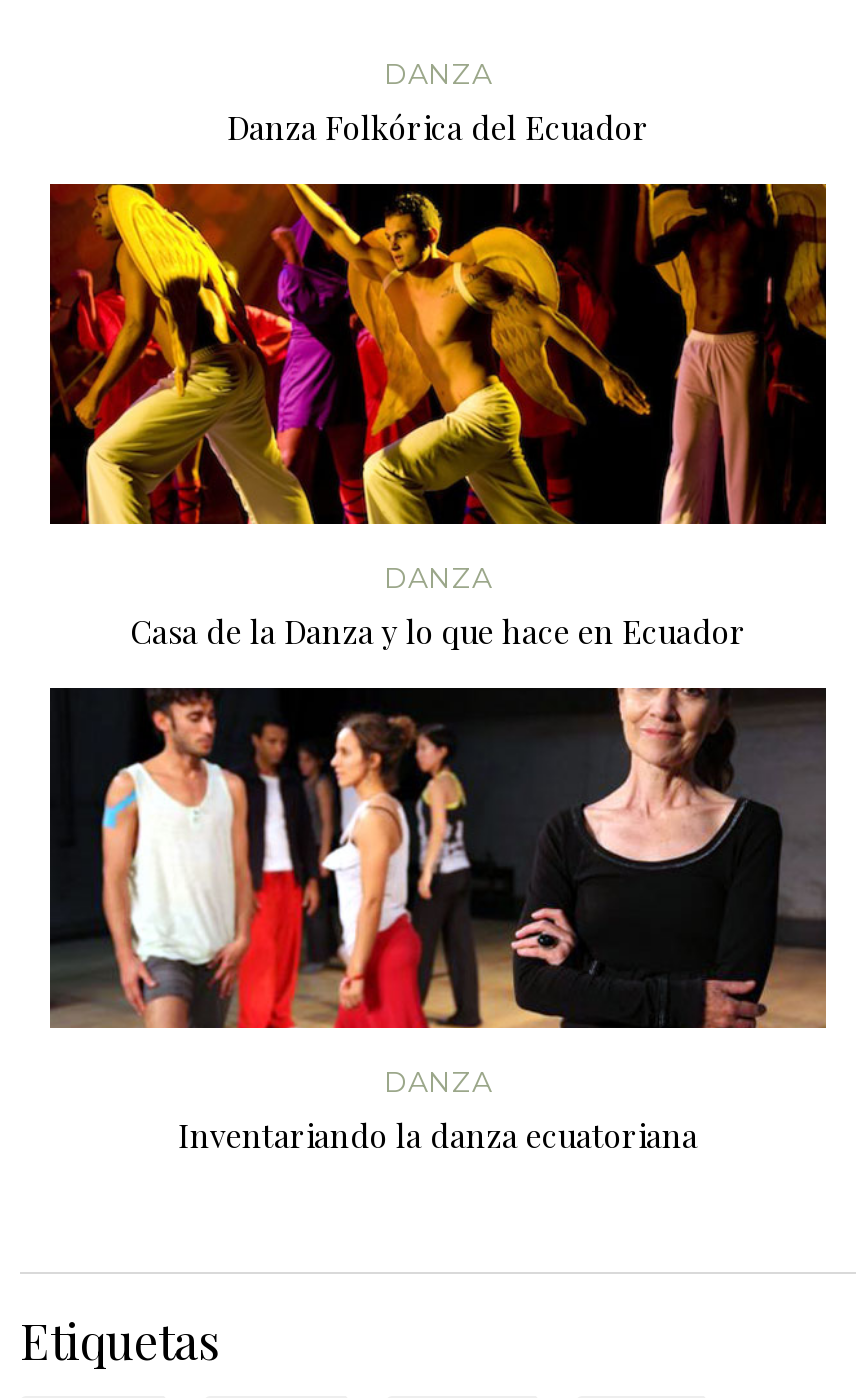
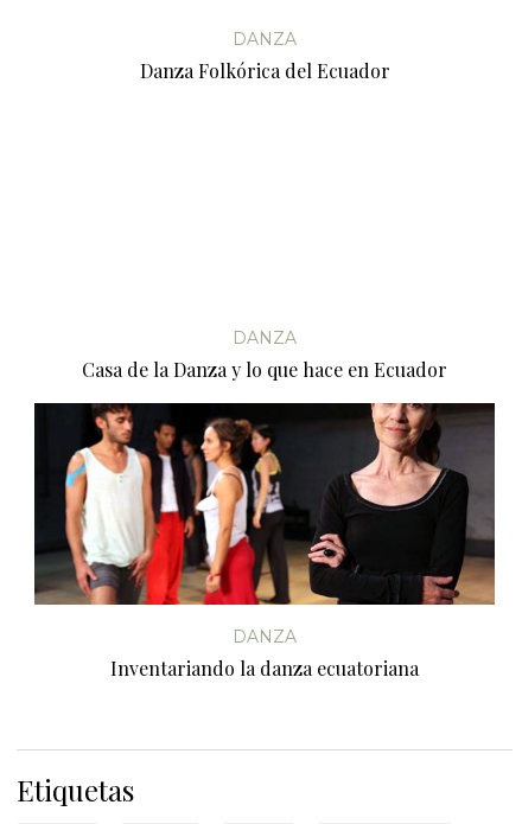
- [image]
